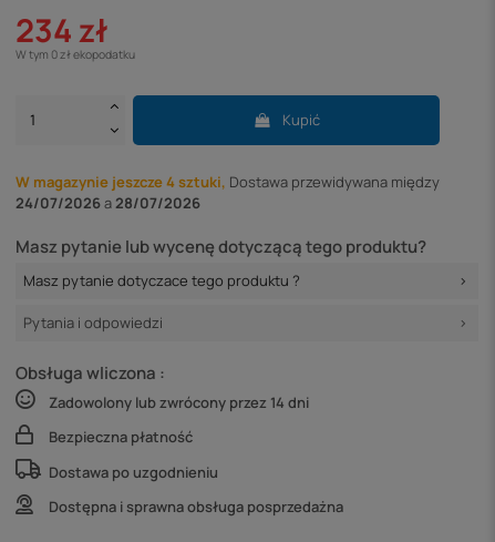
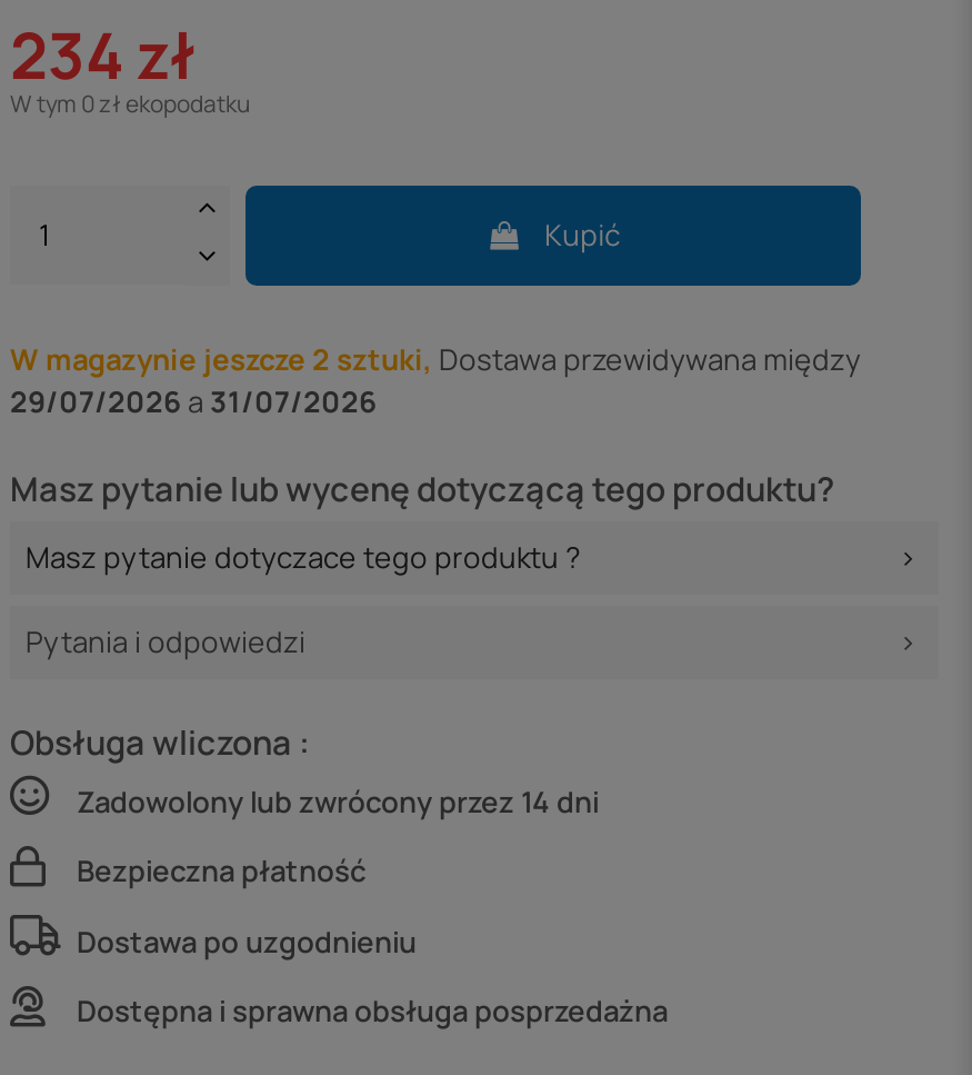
- W magazynie jeszcze 4 sztuki, Dostawa przewidywana między
+ W magazynie jeszcze 2 sztuki, Dostawa przewidywana między

- 24/07/2026 a 28/07/2026
+ 29/07/2026 a 31/07/2026
